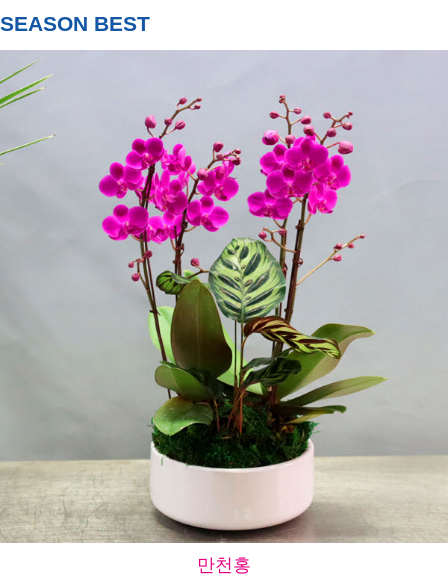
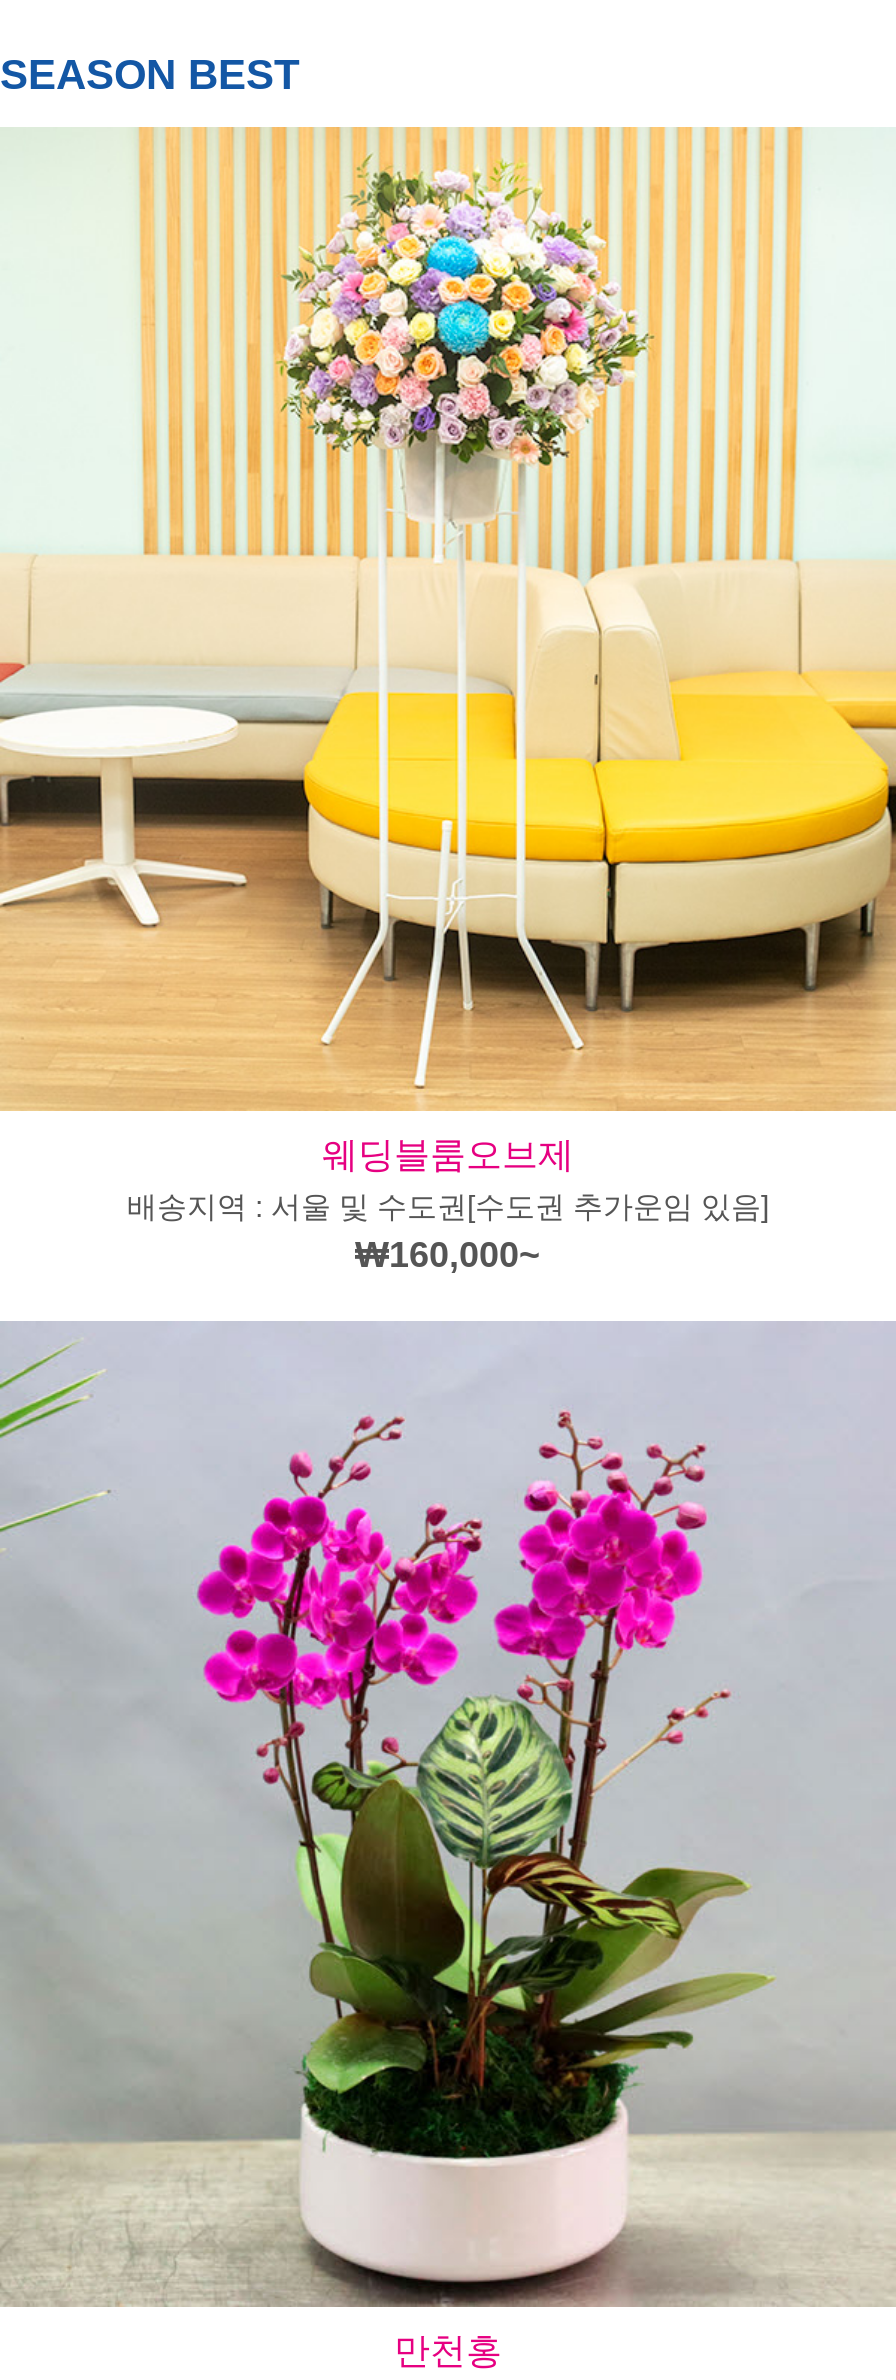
+ [image]
+ 웨딩블룸오브제
+ 배송지역 : 서울 및 수도권[수도권 추가운임 있음]
+ ₩160,000~
